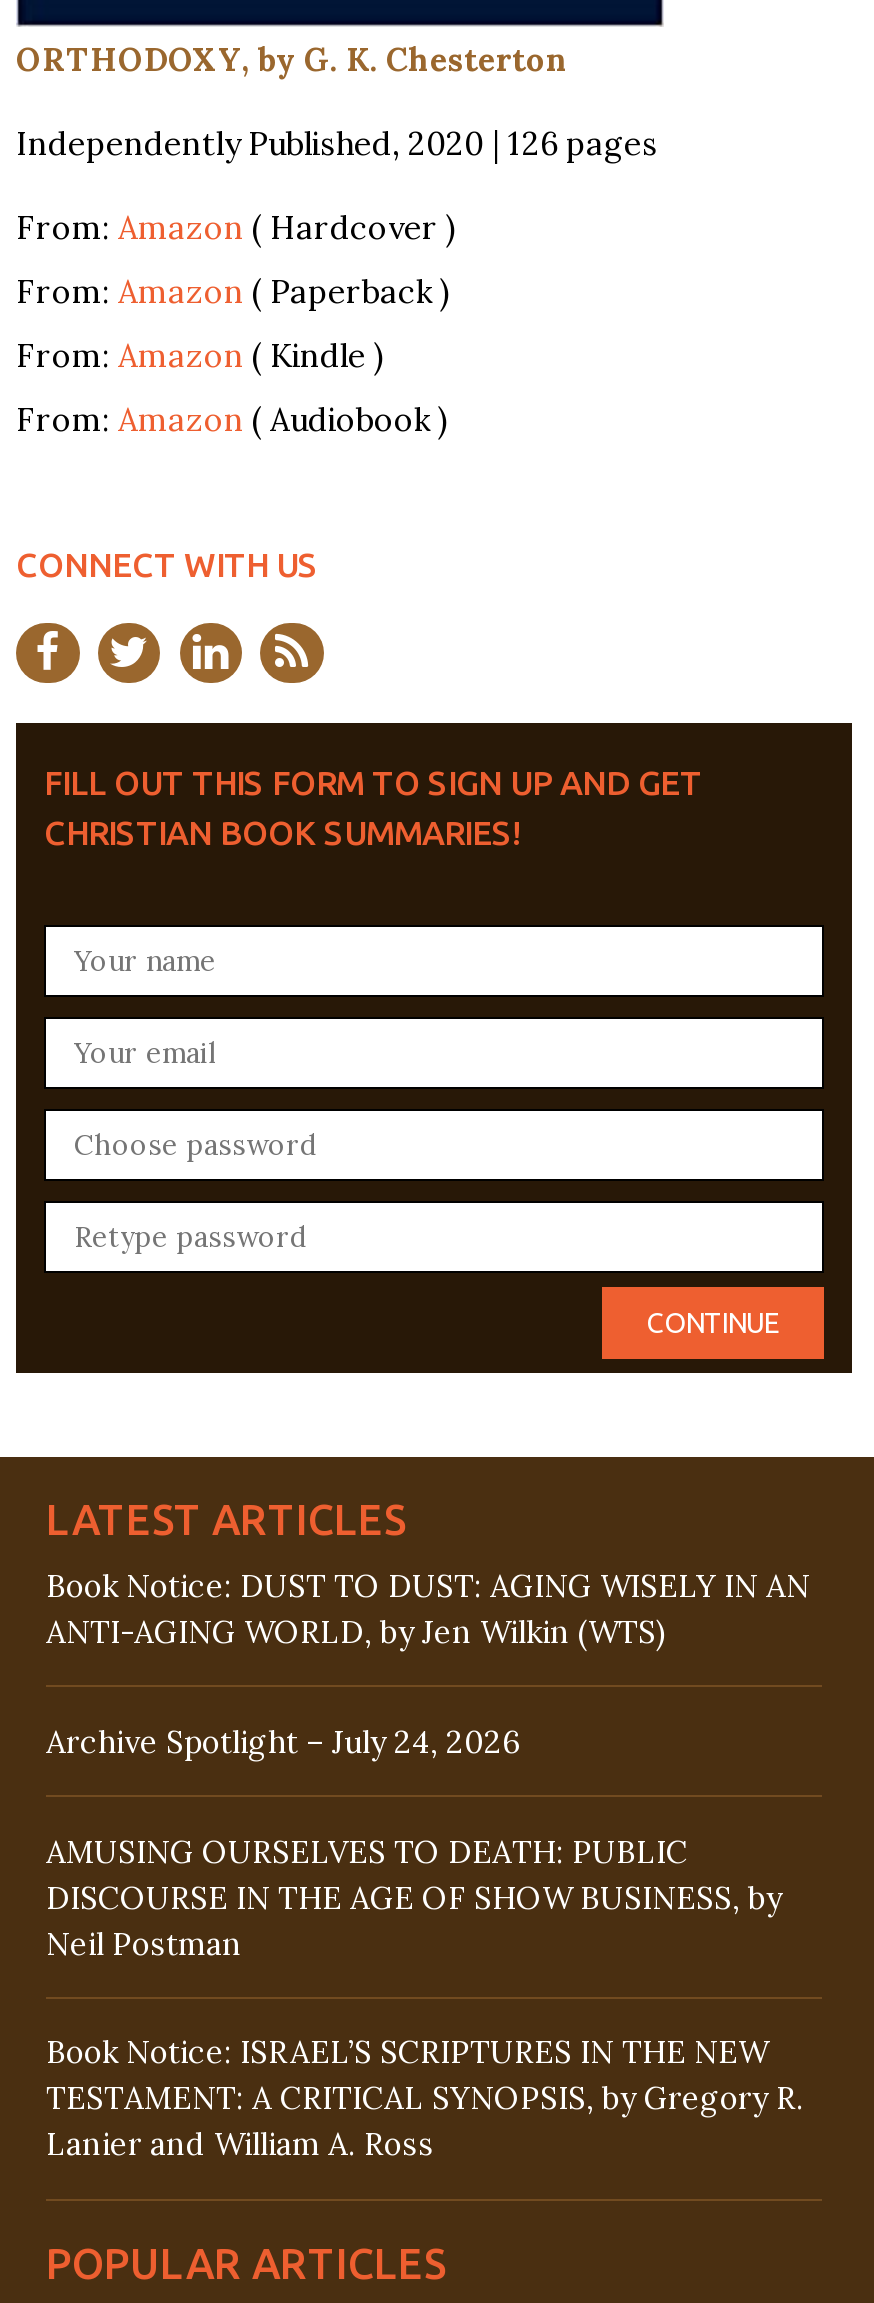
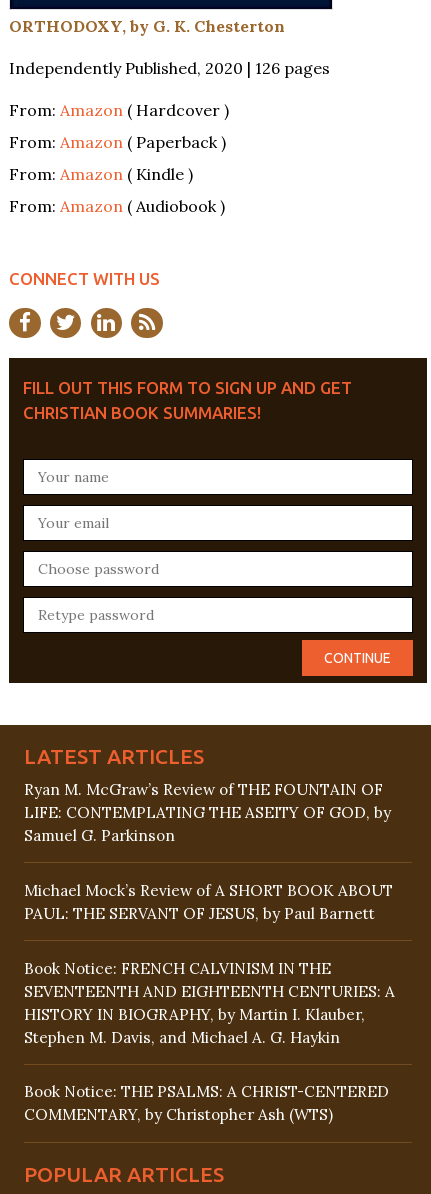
- Book Notice: DUST TO DUST: AGING WISELY IN AN
- ANTI-AGING WORLD, by Jen Wilkin (WTS)
+ Ryan M. McGraw’s Review of THE FOUNTAIN OF
+ LIFE: CONTEMPLATING THE ASEITY OF GOD, by
+ Samuel G. Parkinson

- Archive Spotlight – July 24, 2026
+ Michael Mock’s Review of A SHORT BOOK ABOUT
+ PAUL: THE SERVANT OF JESUS, by Paul Barnett

- AMUSING OURSELVES TO DEATH: PUBLIC
- DISCOURSE IN THE AGE OF SHOW BUSINESS, by
- Neil Postman
+ Book Notice: FRENCH CALVINISM IN THE
+ SEVENTEENTH AND EIGHTEENTH CENTURIES: A
+ HISTORY IN BIOGRAPHY, by Martin I. Klauber,
+ Stephen M. Davis, and Michael A. G. Haykin

- Book Notice: ISRAEL’S SCRIPTURES IN THE NEW
- TESTAMENT: A CRITICAL SYNOPSIS, by Gregory R.
- Lanier and William A. Ross
+ Book Notice: THE PSALMS: A CHRIST-CENTERED
+ COMMENTARY, by Christopher Ash (WTS)
